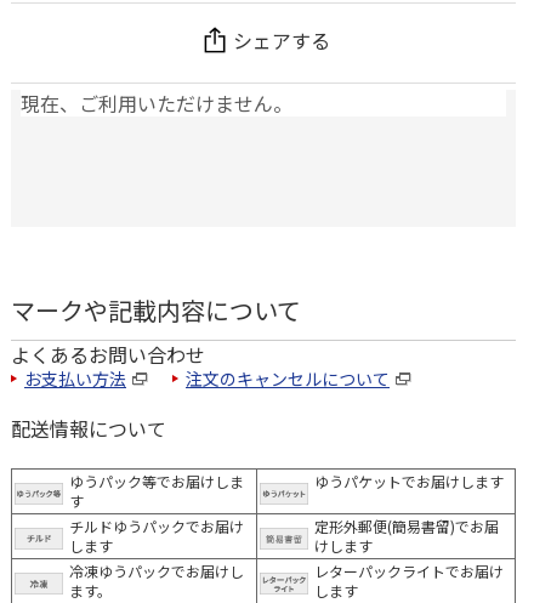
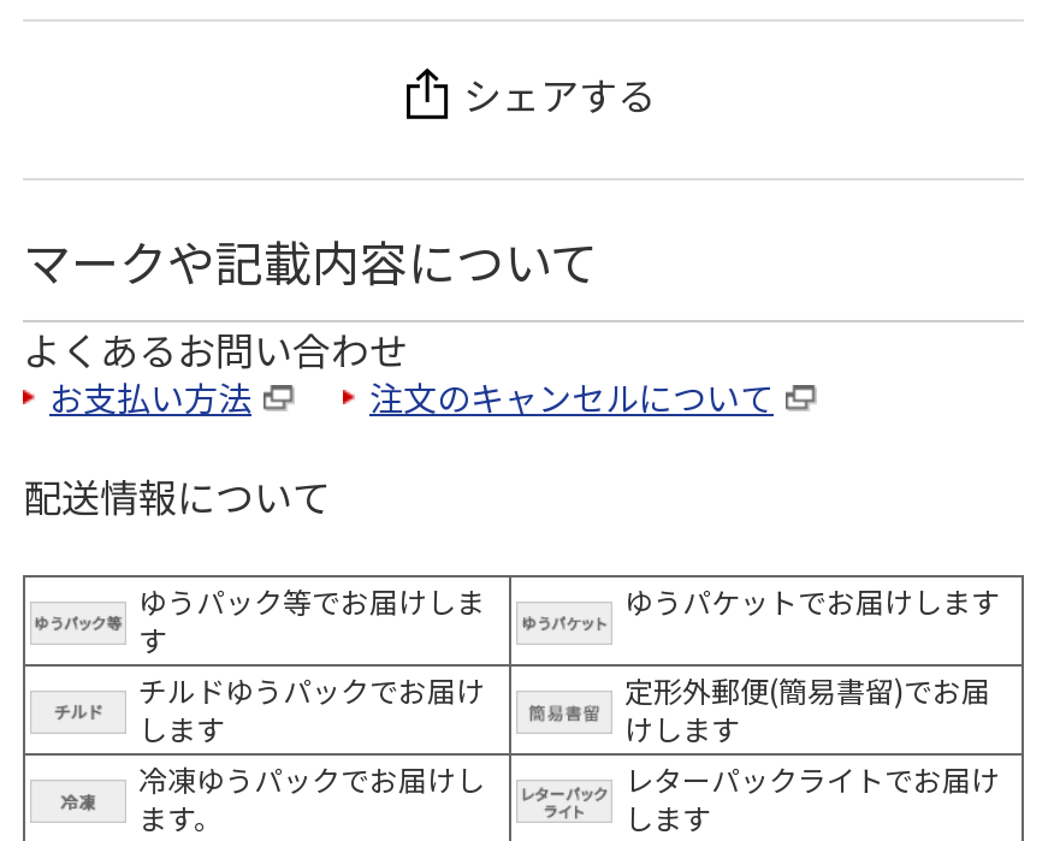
- 現在、ご利用いただけません。
